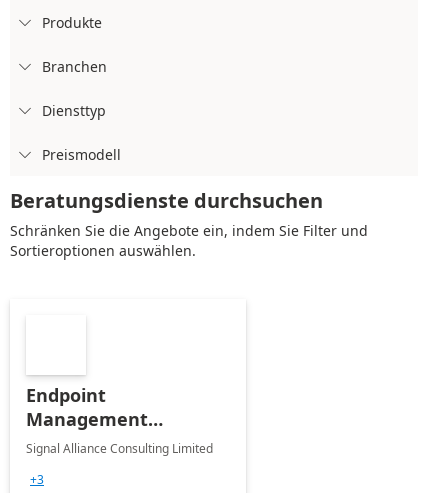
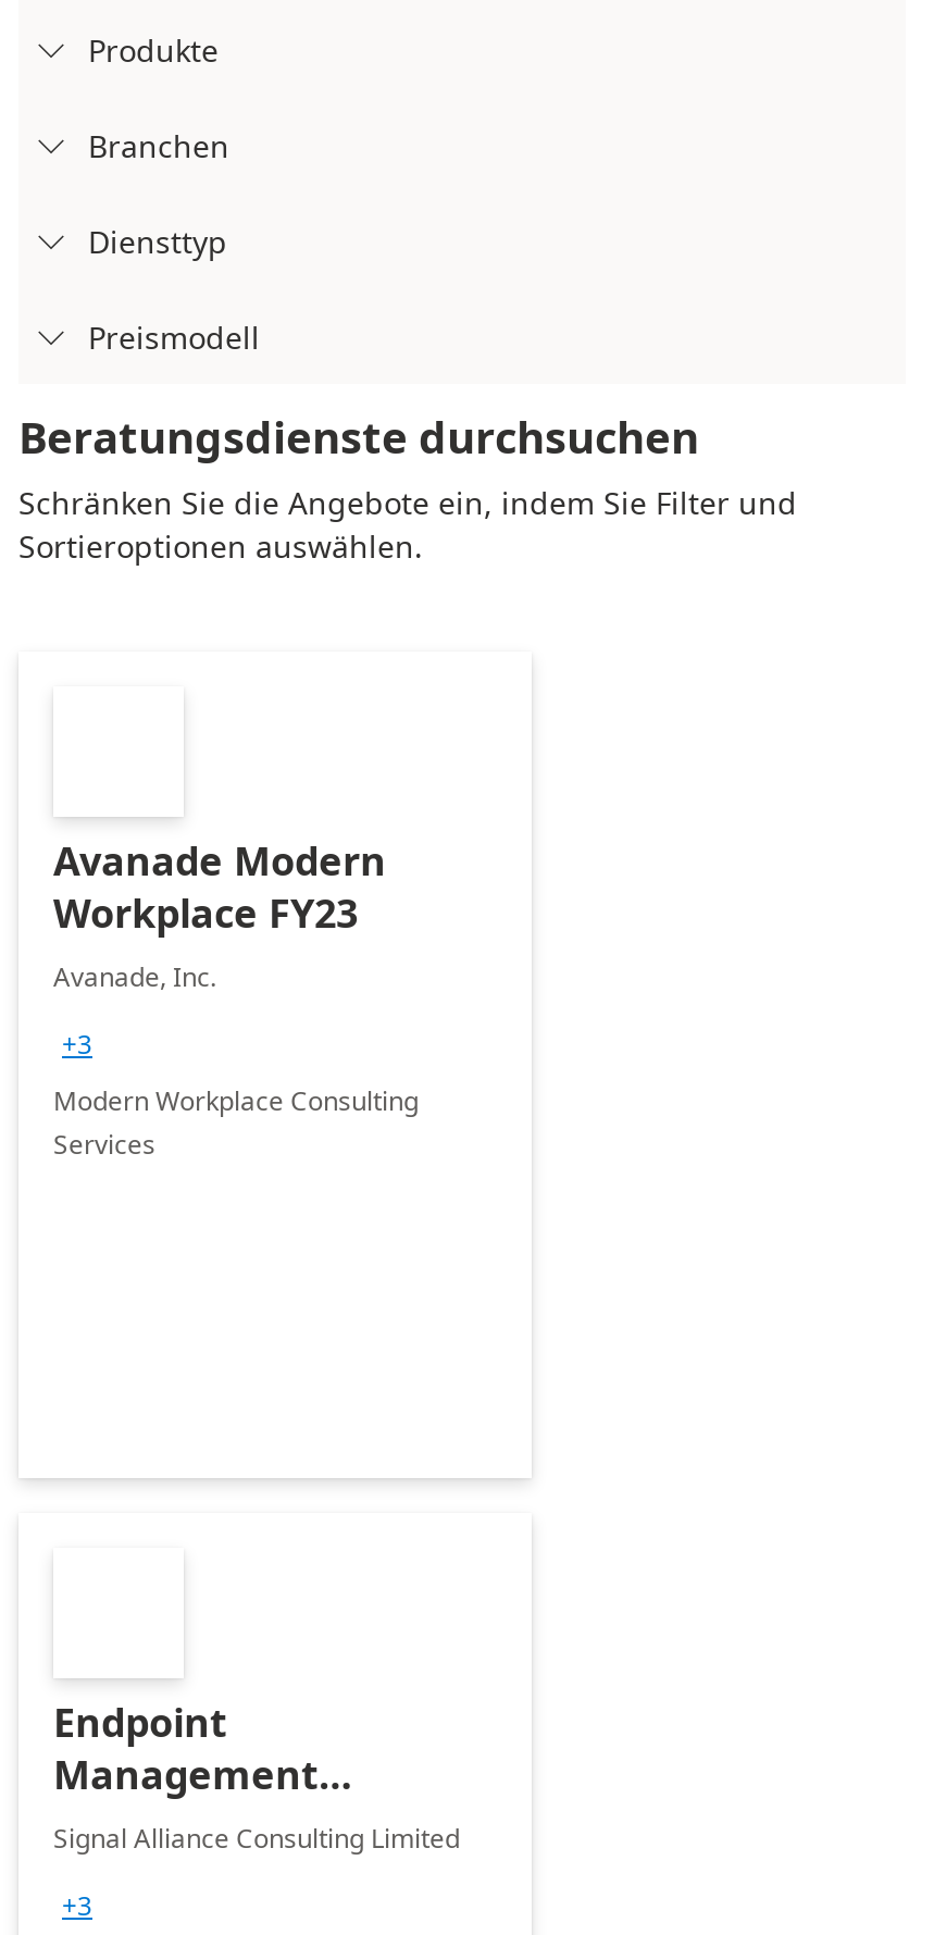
+ Avanade Modern
+ Workplace FY23
+ Avanade, Inc.
+ +3
+ Modern Workplace Consulting
+ Services
